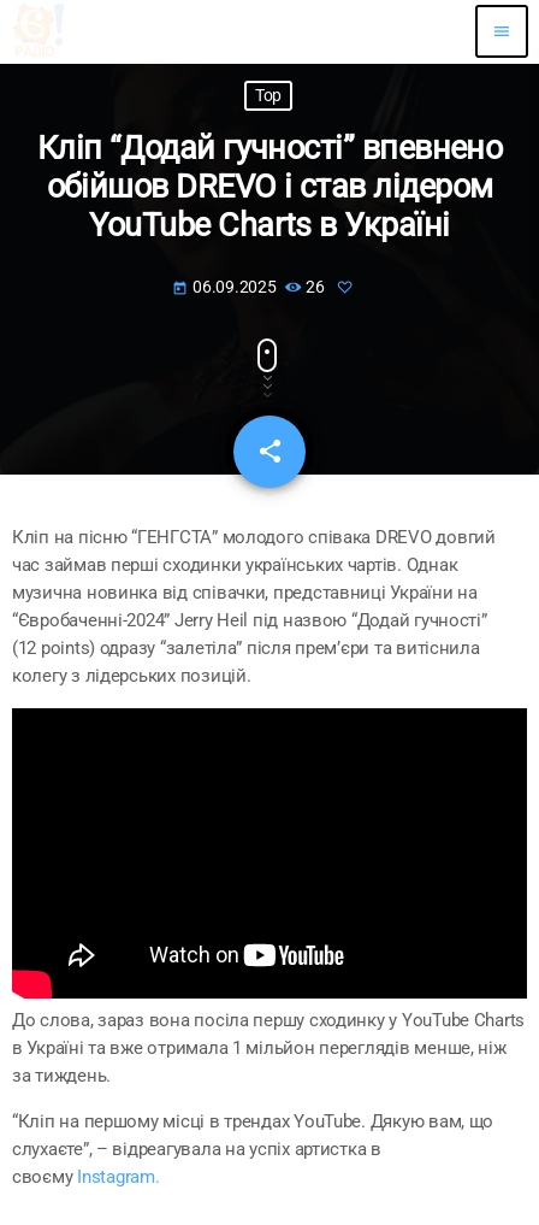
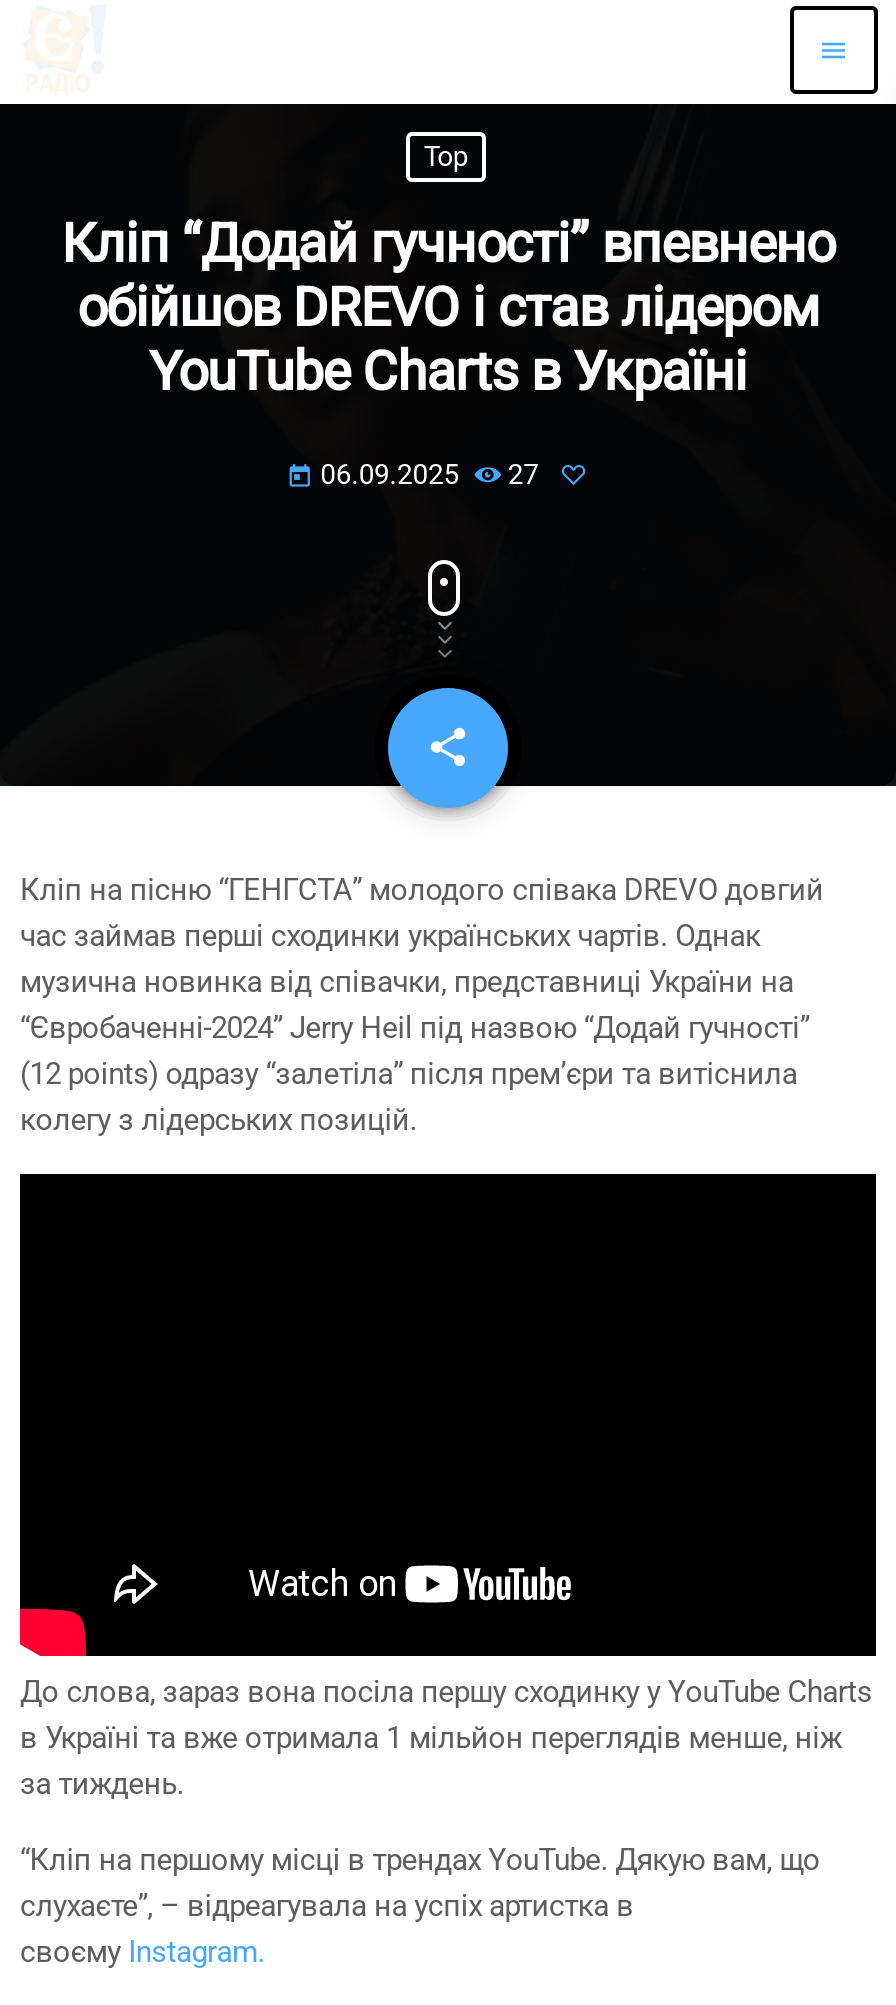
- 26
+ 27
